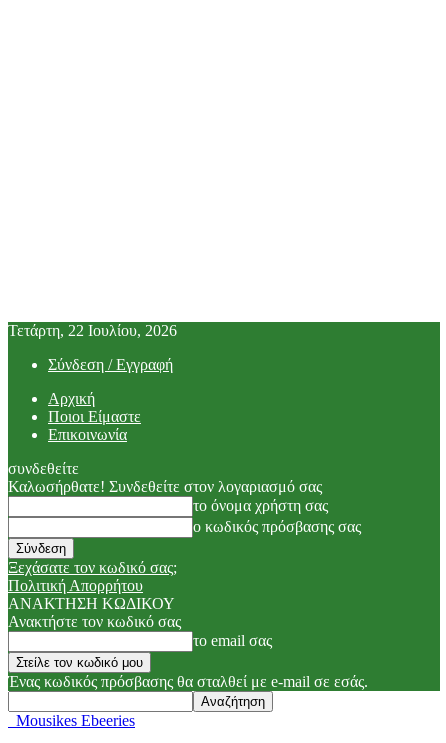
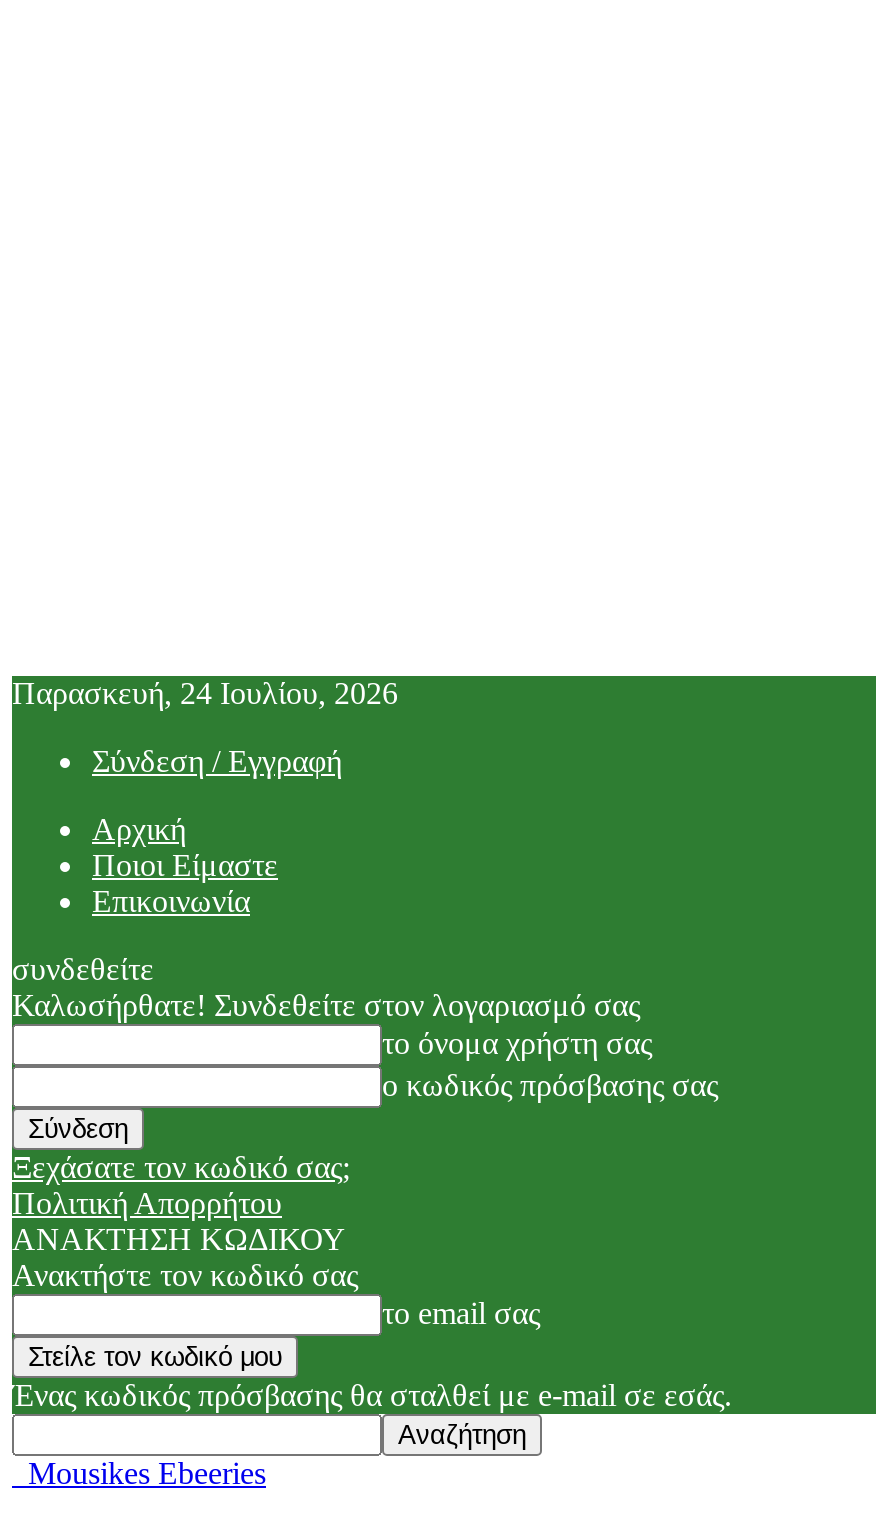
- Τετάρτη, 22 Ιουλίου, 2026
+ Παρασκευή, 24 Ιουλίου, 2026
